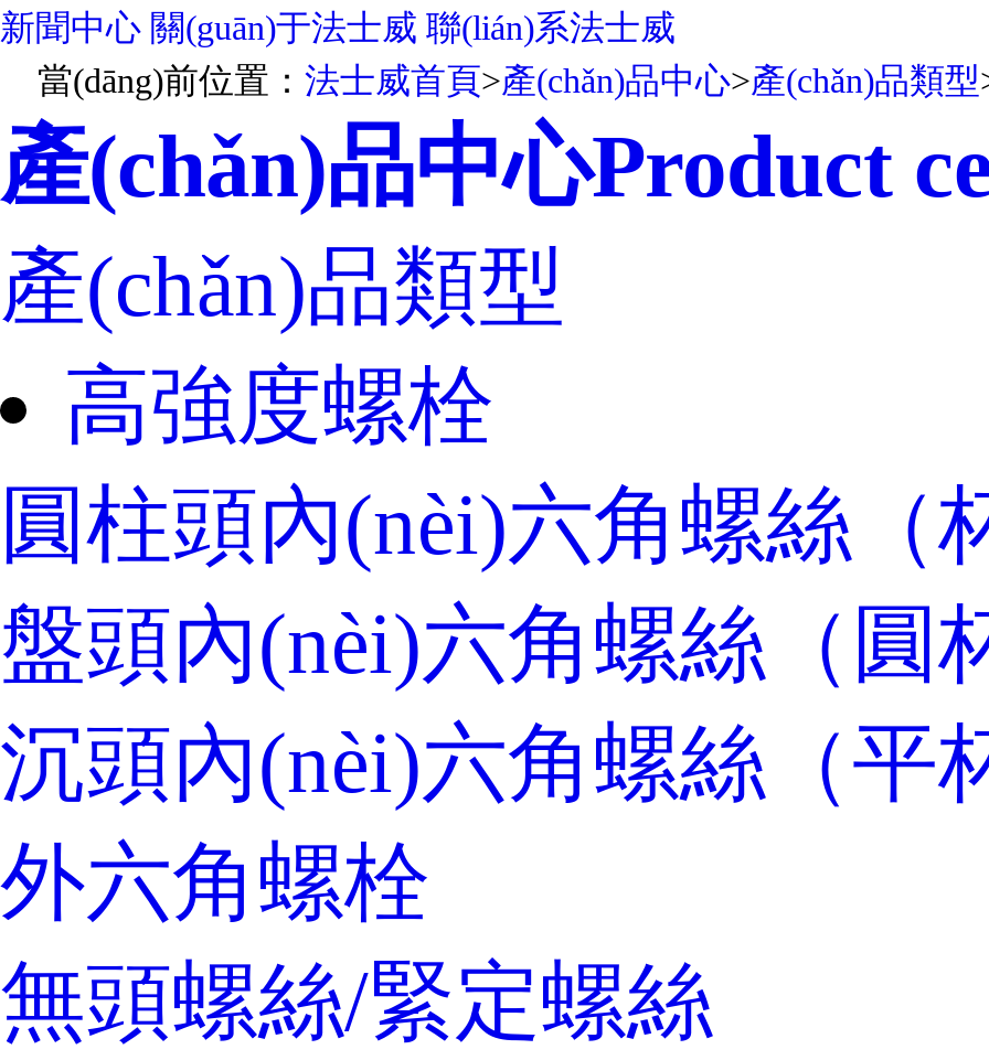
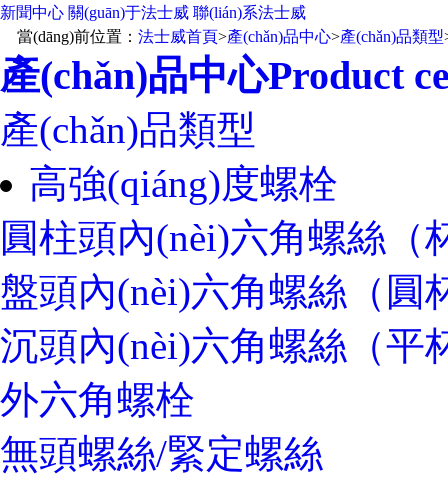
- 高強度螺栓
+ 高強(qiáng)度螺栓
